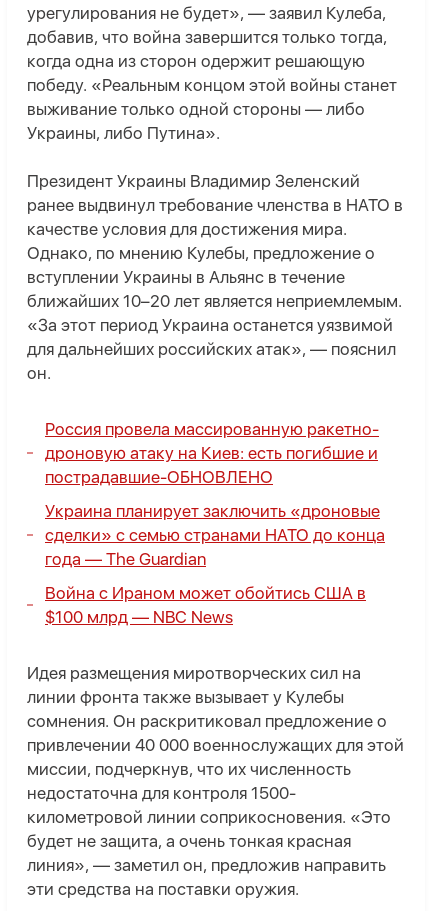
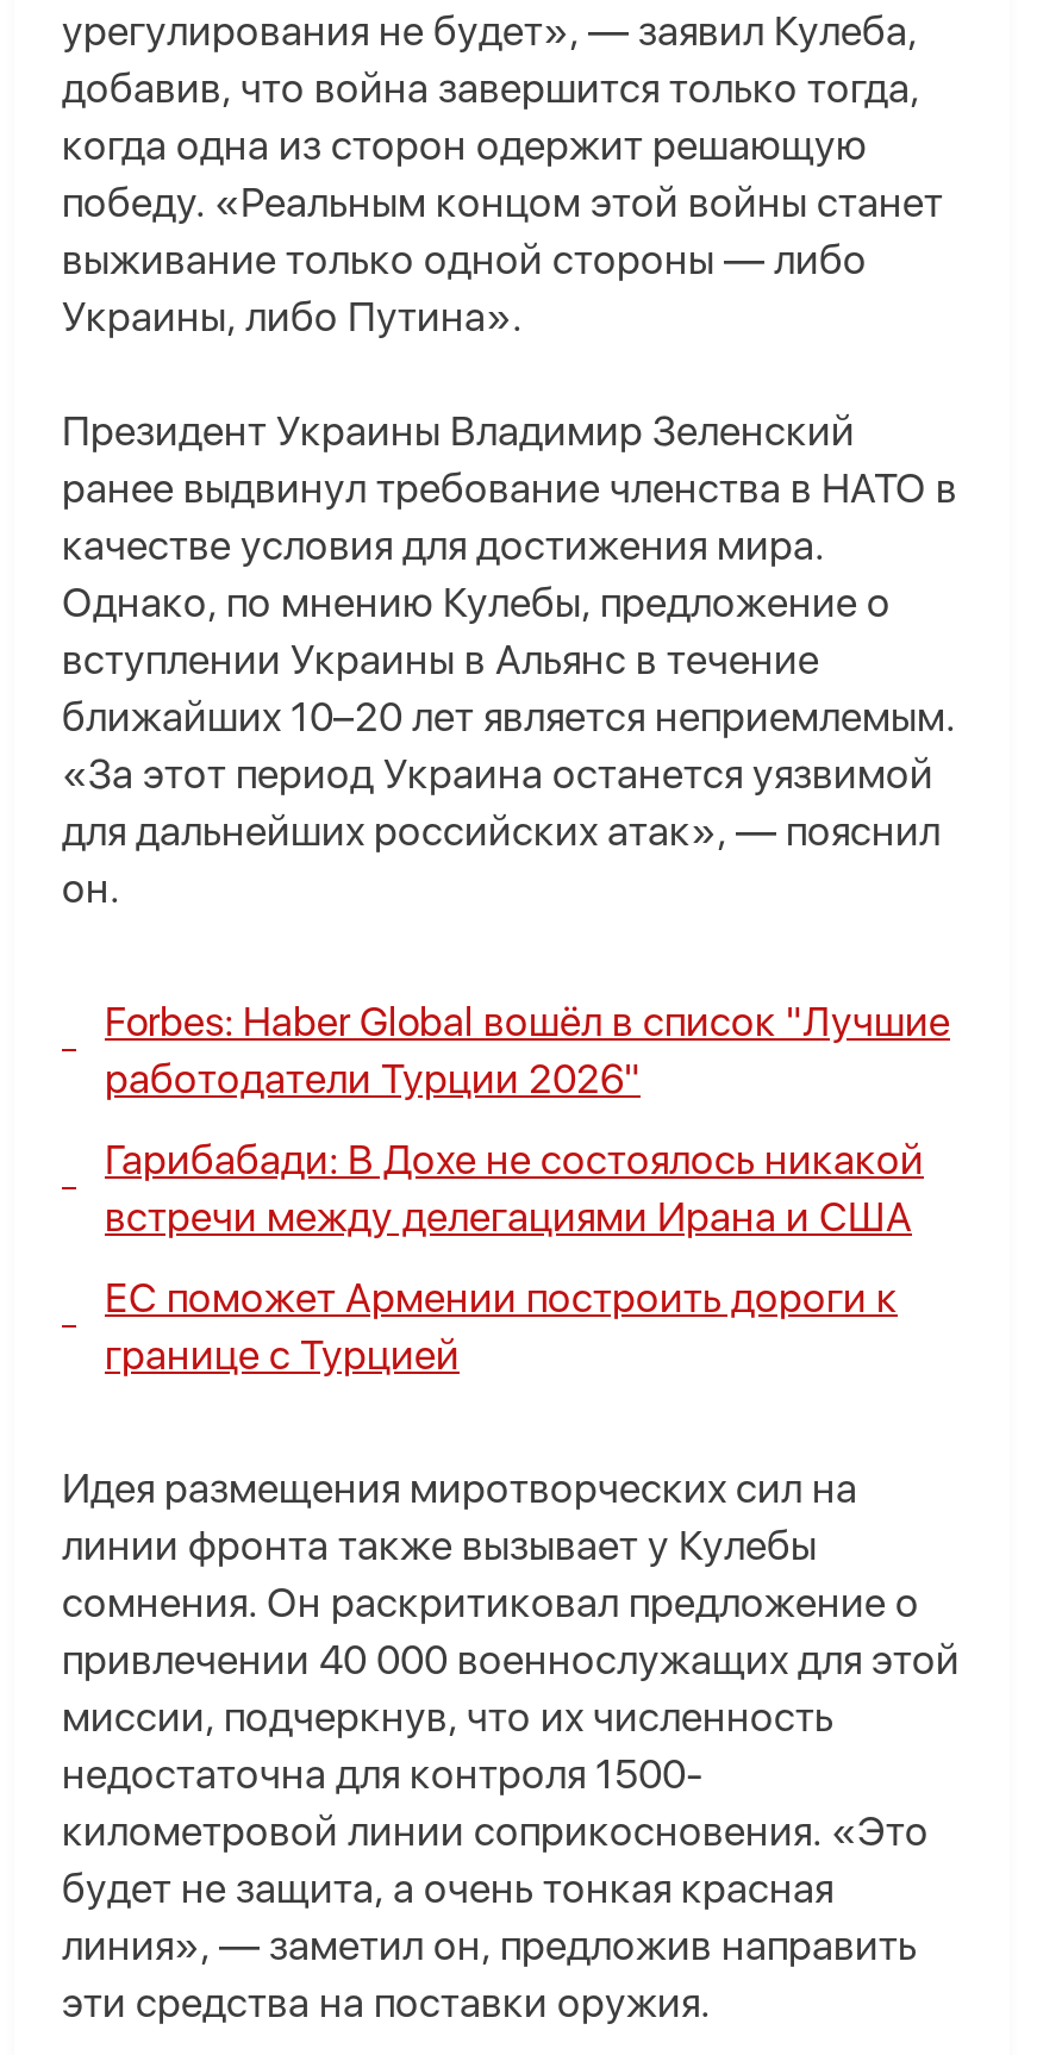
- Россия провела массированную ракетно-
- дроновую атаку на Киев: есть погибшие и
- пострадавшие-ОБНОВЛЕНО
+ Forbes: Haber Global вошёл в список "Лучшие
+ работодатели Турции 2026"

- Украина планирует заключить «дроновые
- сделки» с семью странами НАТО до конца
- года — The Guardian
+ Гарибабади: В Дохе не состоялось никакой
+ встречи между делегациями Ирана и США

- Война с Ираном может обойтись США в
- $100 млрд — NBC News
+ ЕС поможет Армении построить дороги к
+ границе с Турцией
